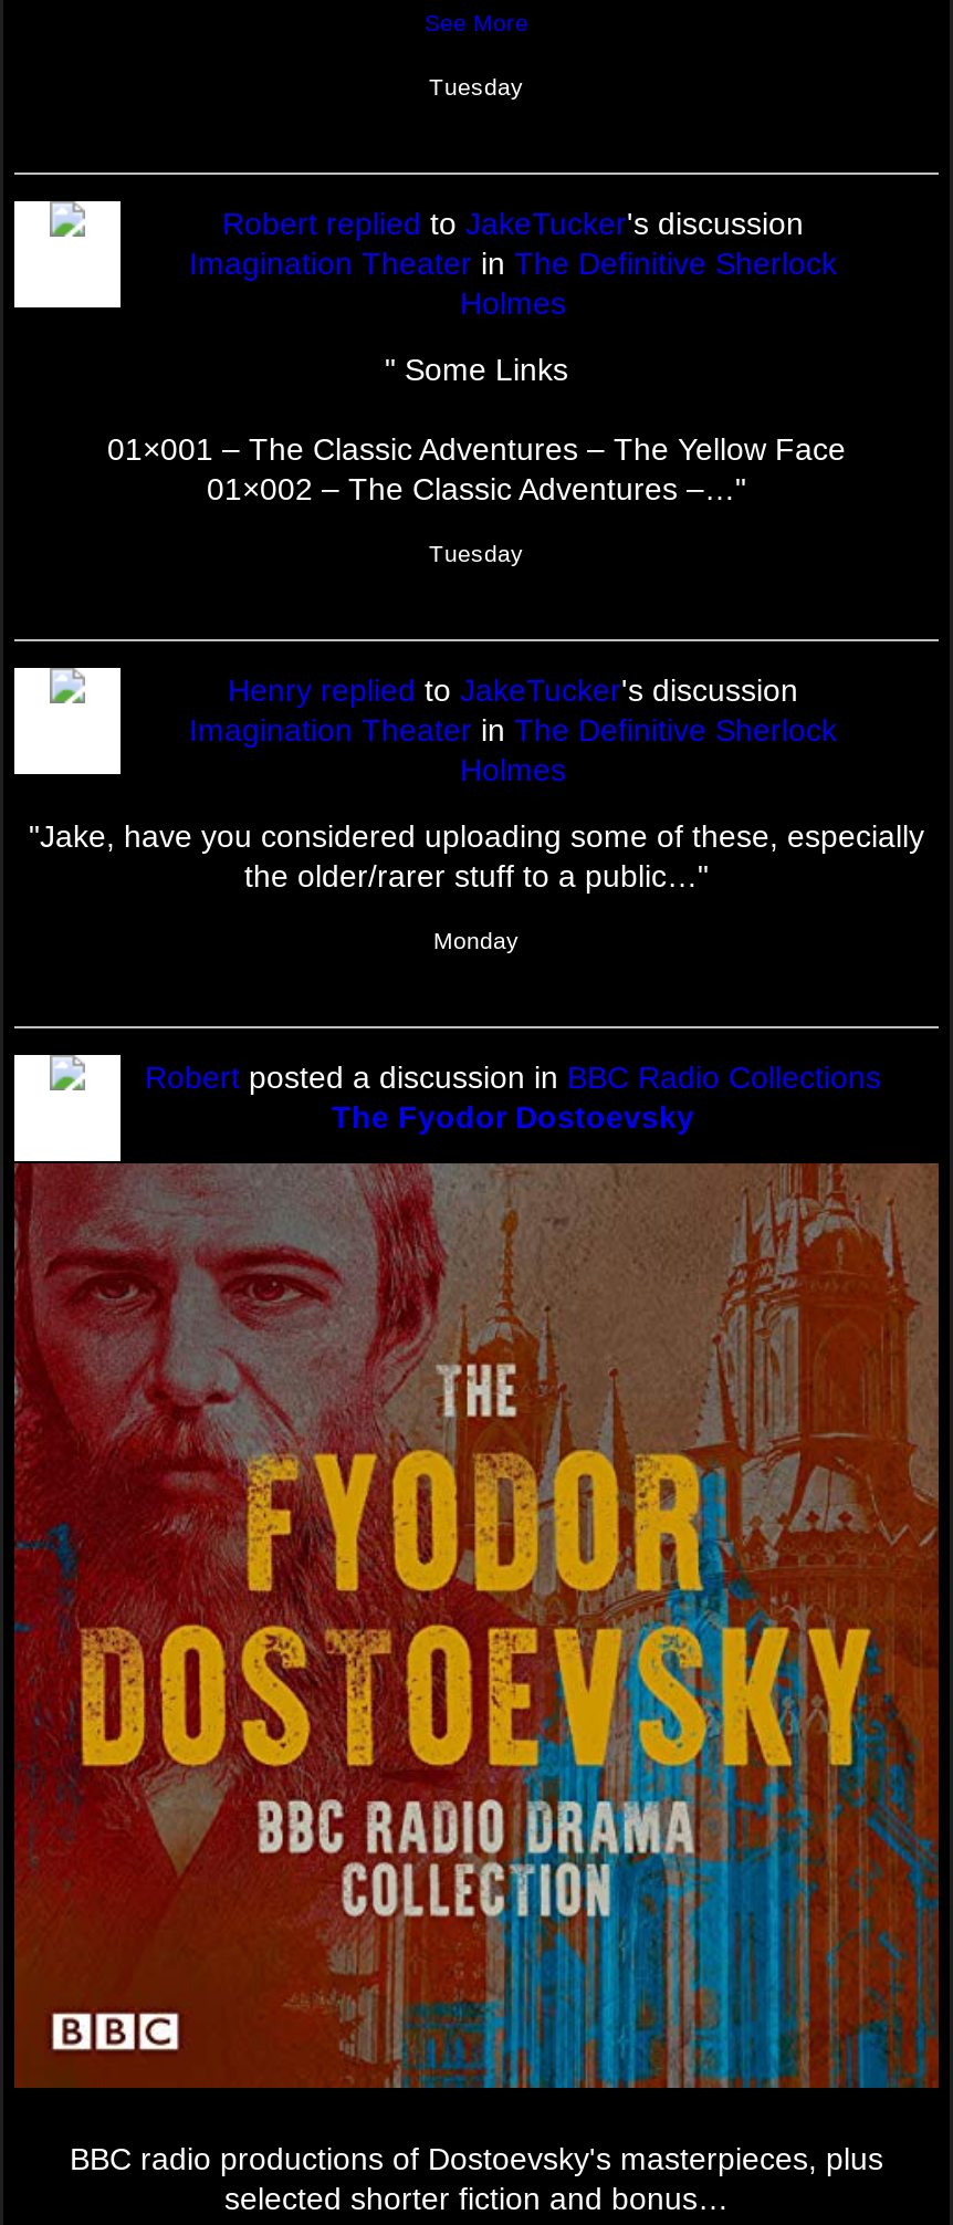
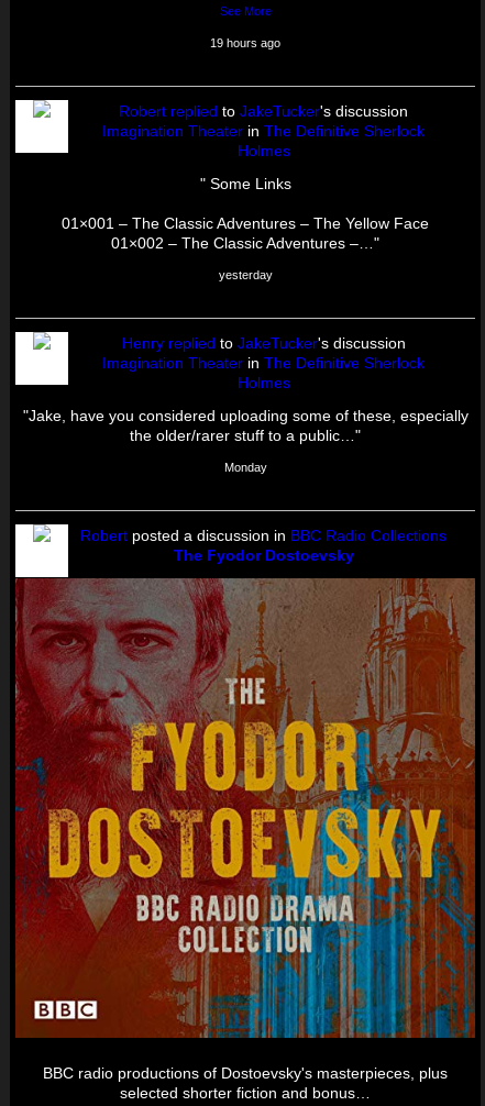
- Tuesday
+ 19 hours ago

- Tuesday
+ yesterday
